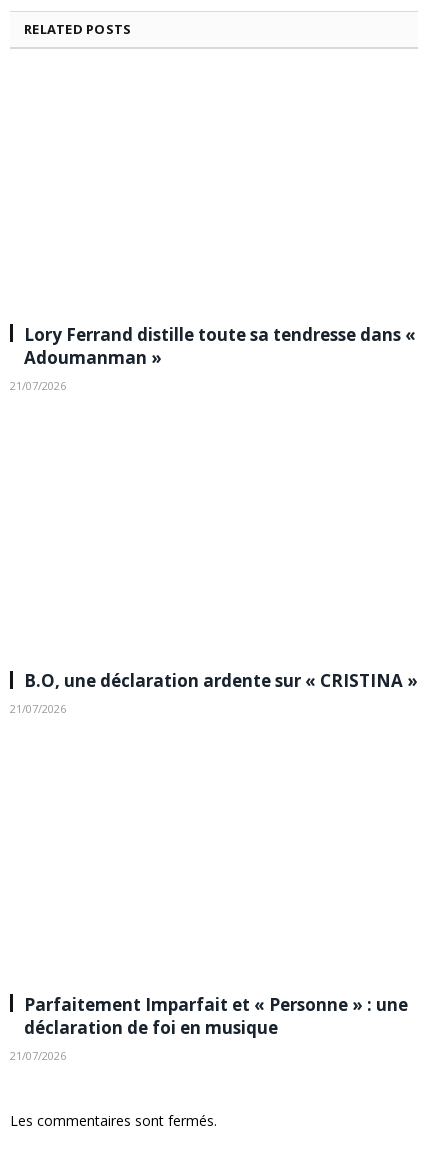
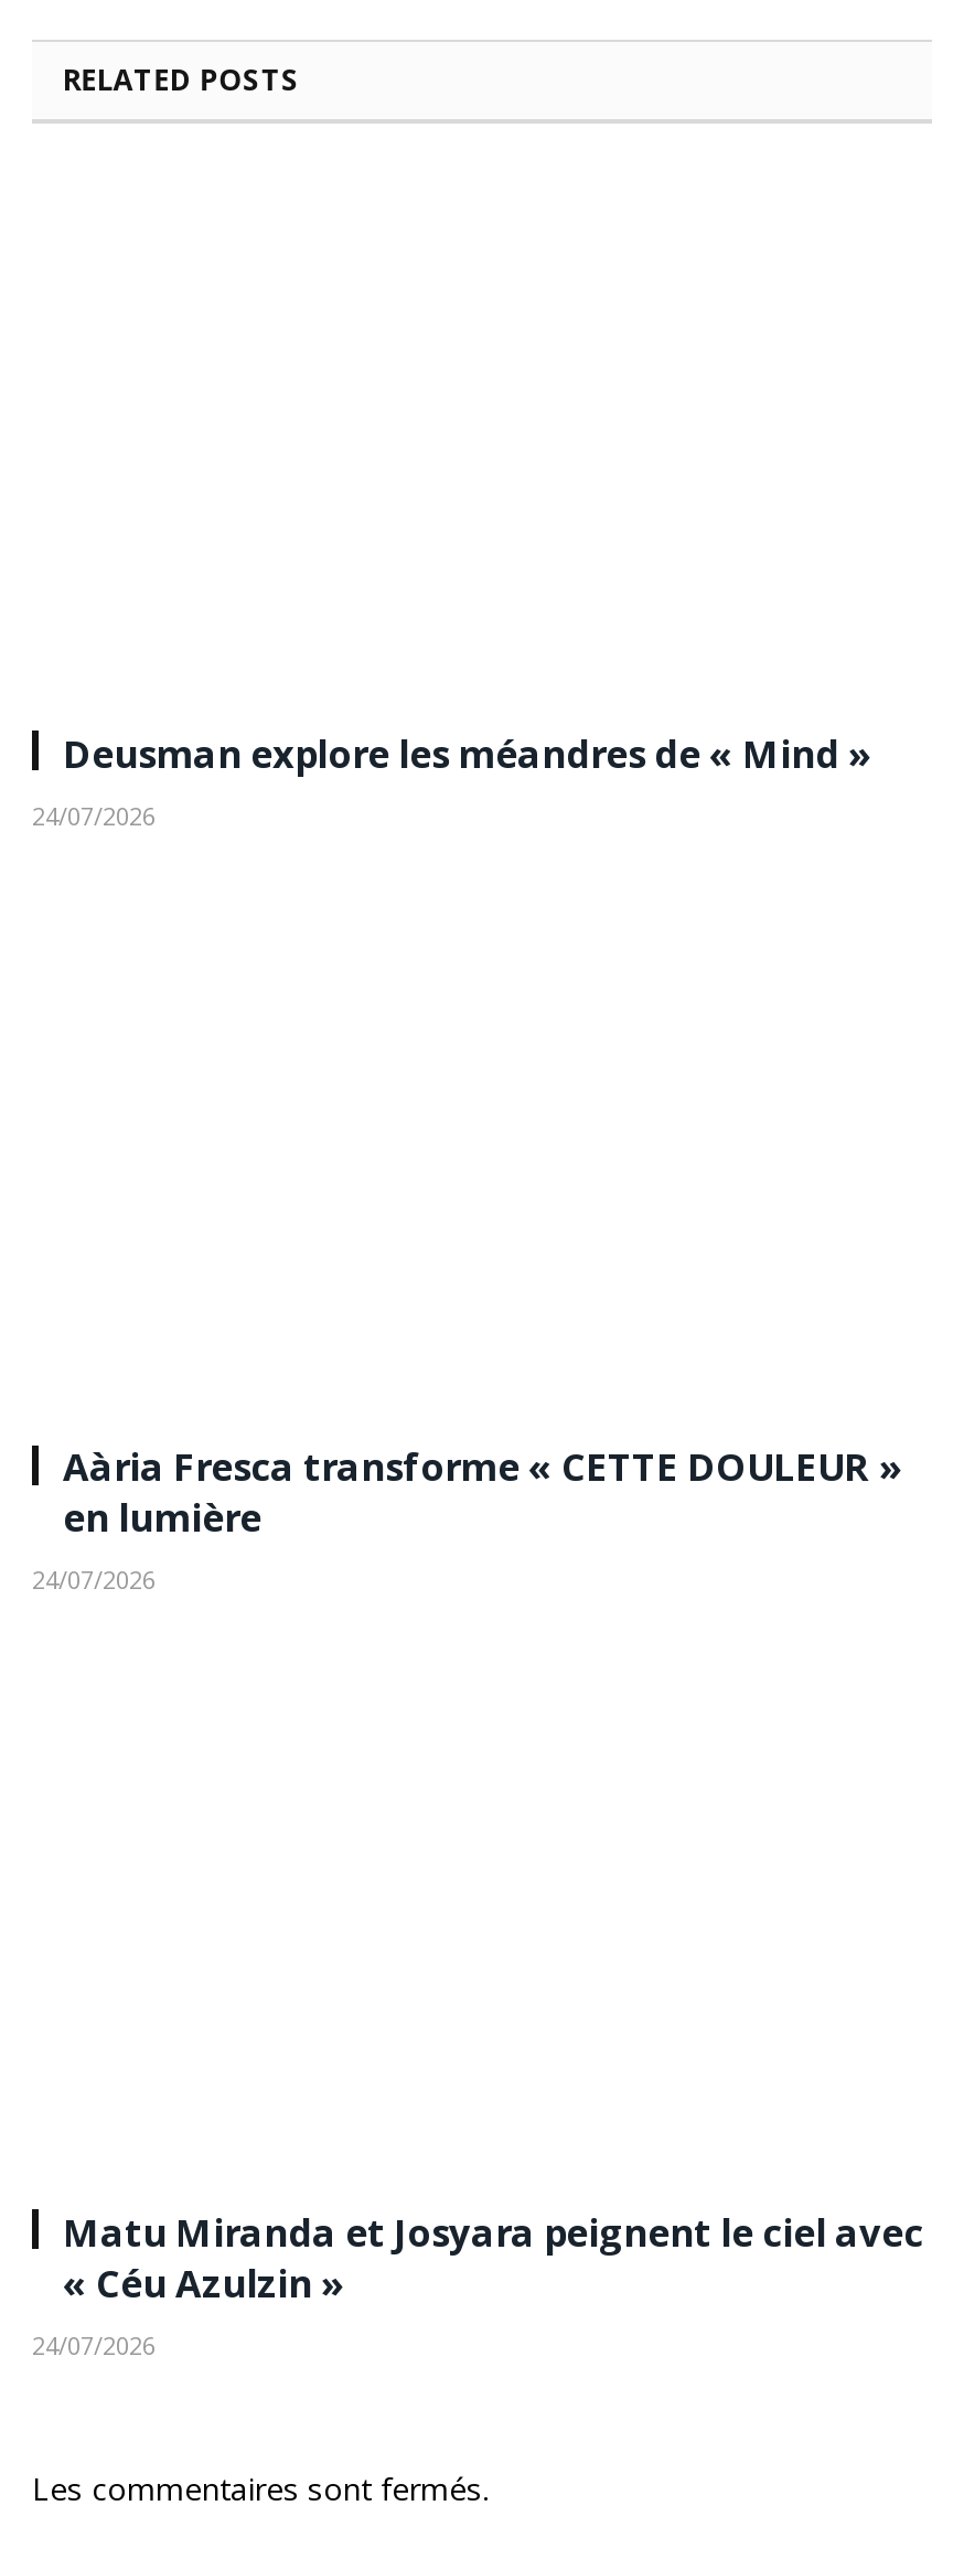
- Lory Ferrand distille toute sa tendresse dans «
- Adoumanman »
- 21/07/2026
+ Deusman explore les méandres de « Mind »
+ 24/07/2026

- B.O, une déclaration ardente sur « CRISTINA »
- 21/07/2026
+ Aària Fresca transforme « CETTE DOULEUR »
+ en lumière
+ 24/07/2026

- Parfaitement Imparfait et « Personne » : une
- déclaration de foi en musique
- 21/07/2026
+ Matu Miranda et Josyara peignent le ciel avec
+ « Céu Azulzin »
+ 24/07/2026
